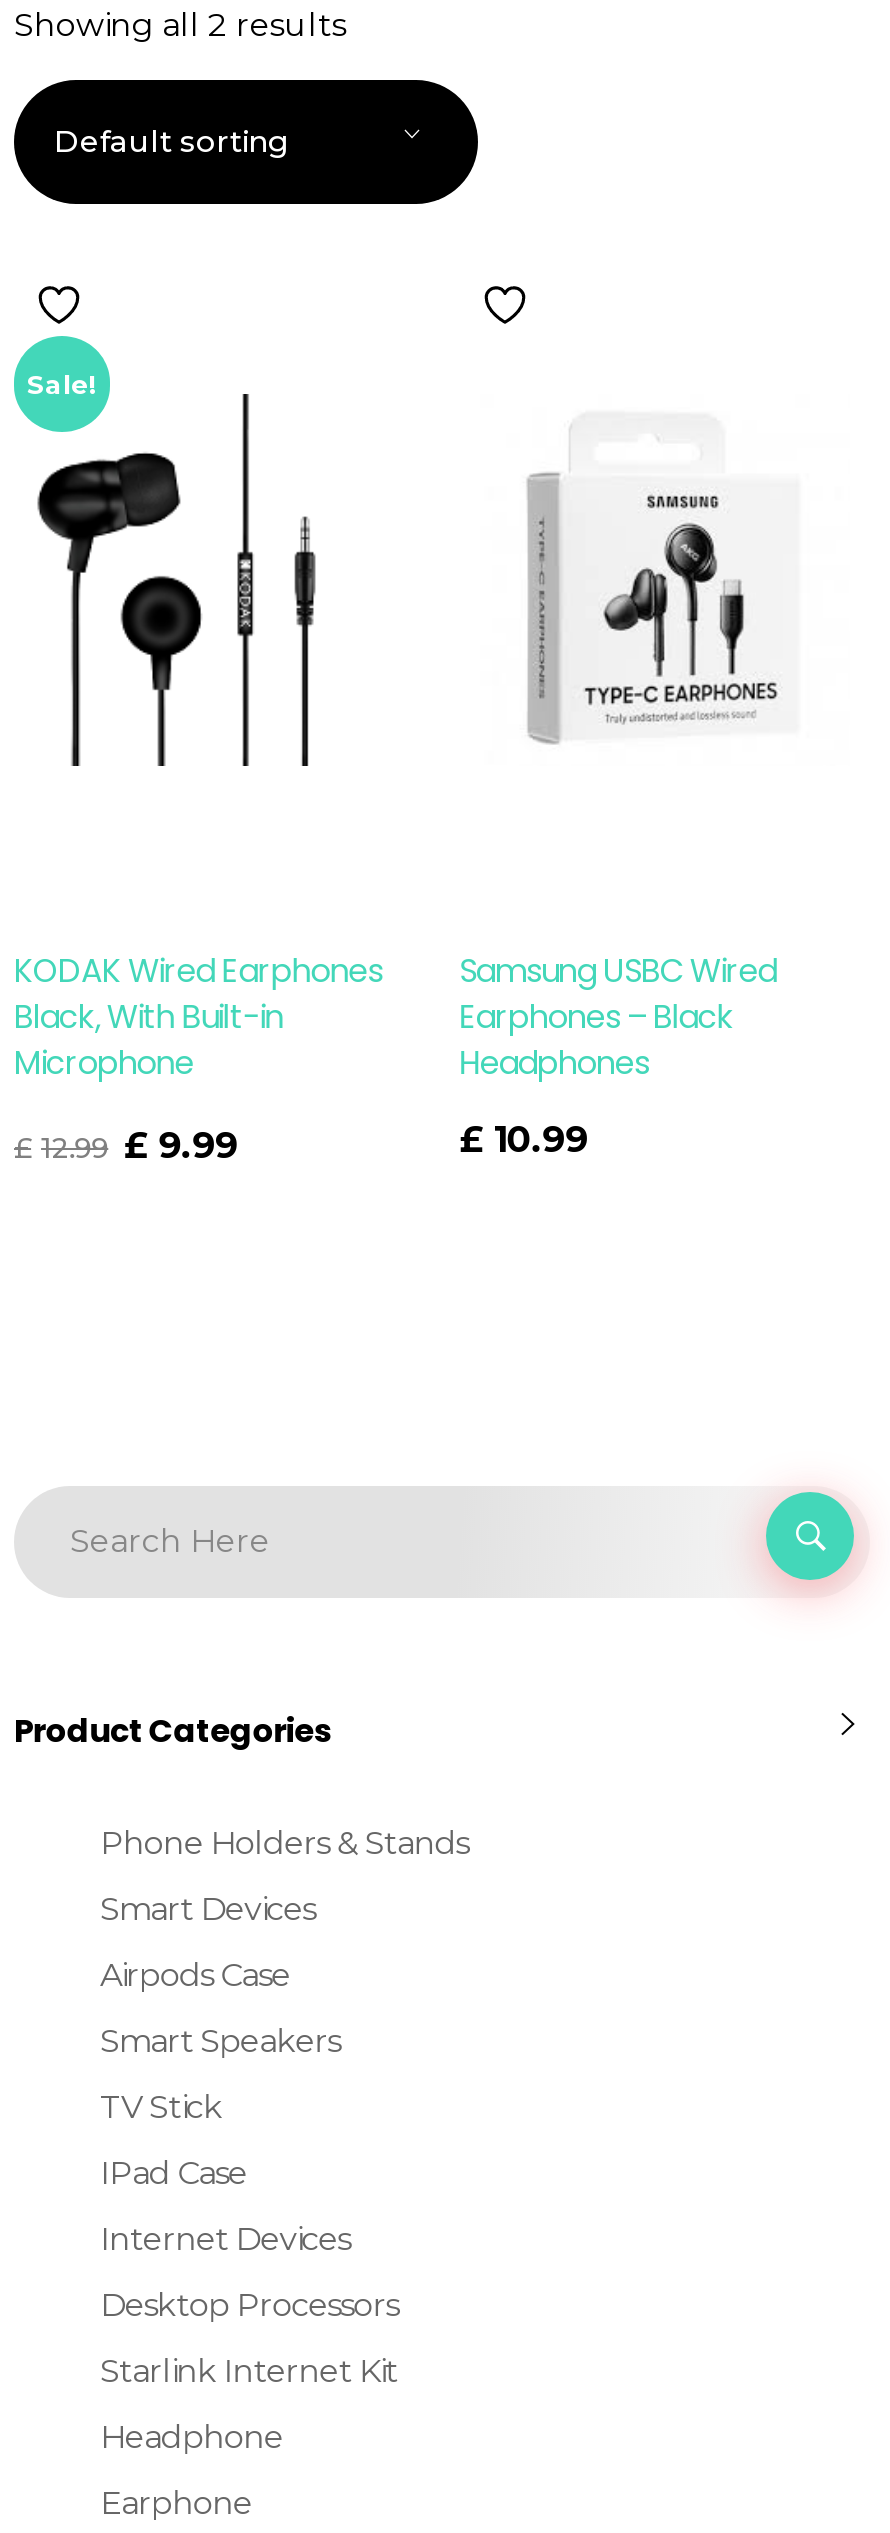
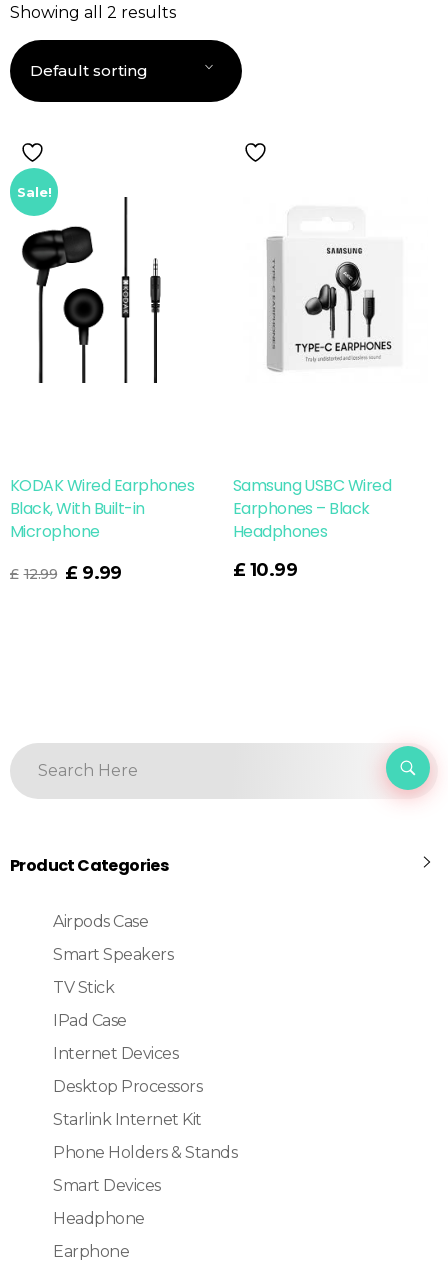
moved down: Phone Holders & Stands | Smart Devices

moved up: Airpods Case | Smart Speakers | TV Stick | IPad Case | Internet Devices | Desktop Processors | Starlink Internet Kit
